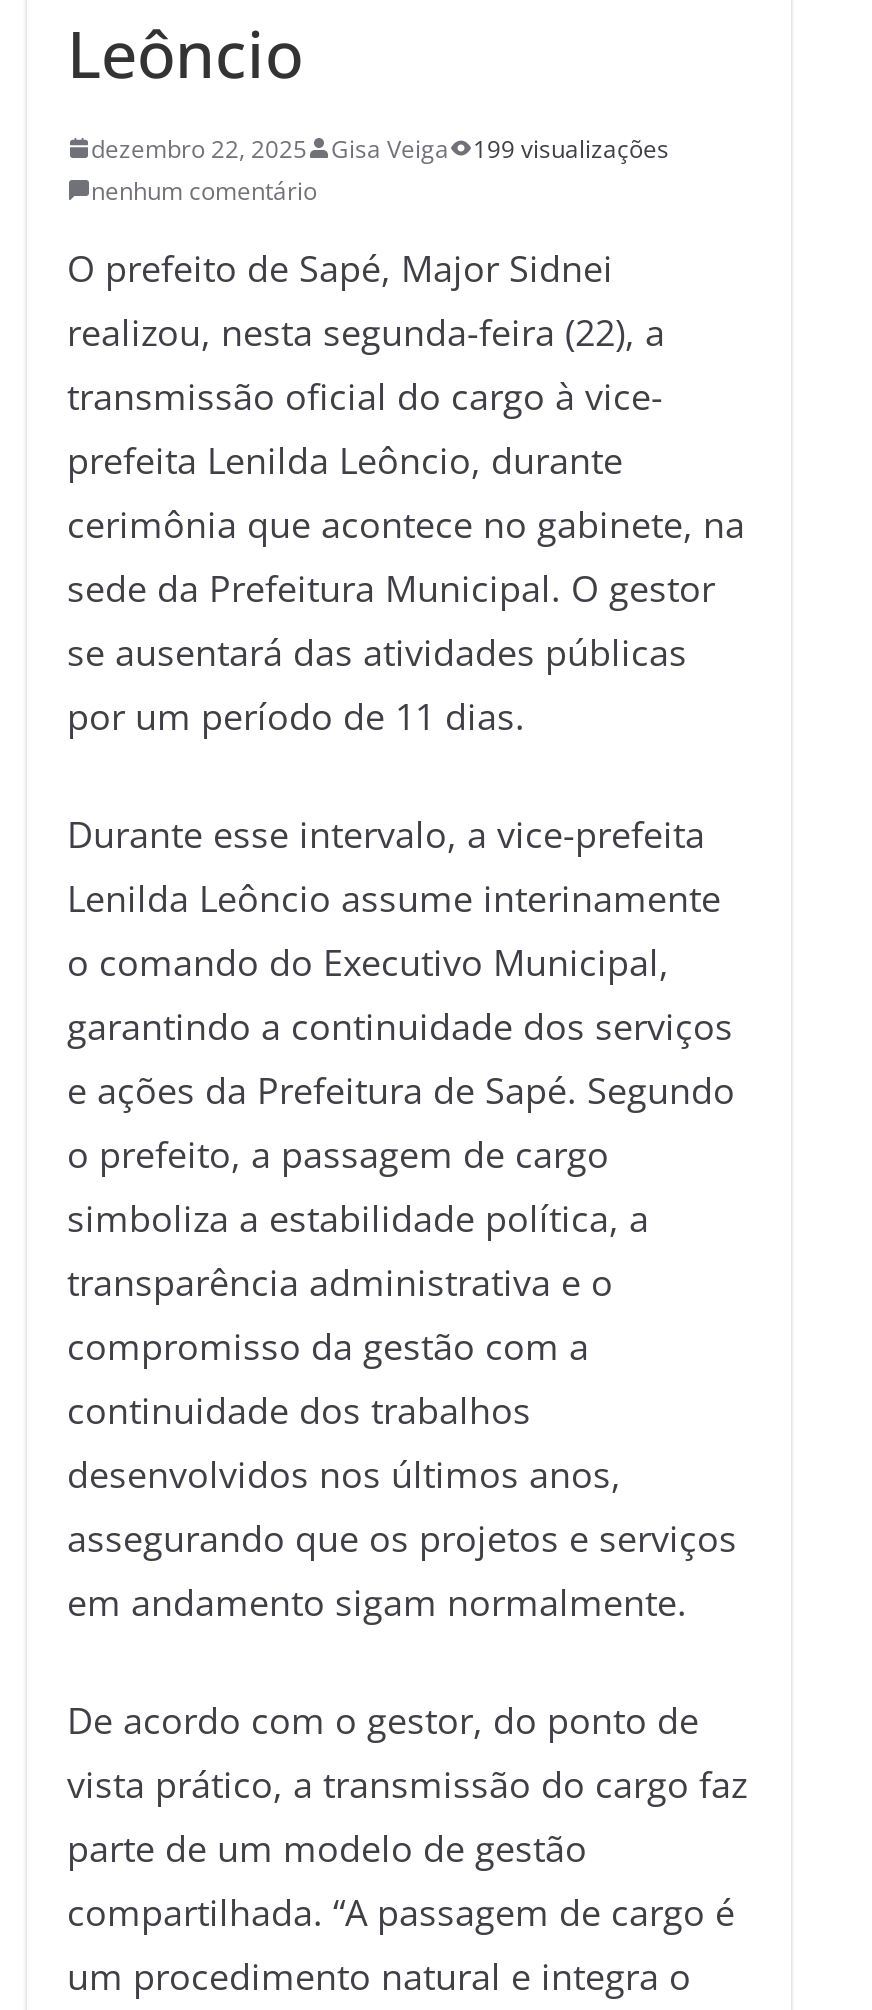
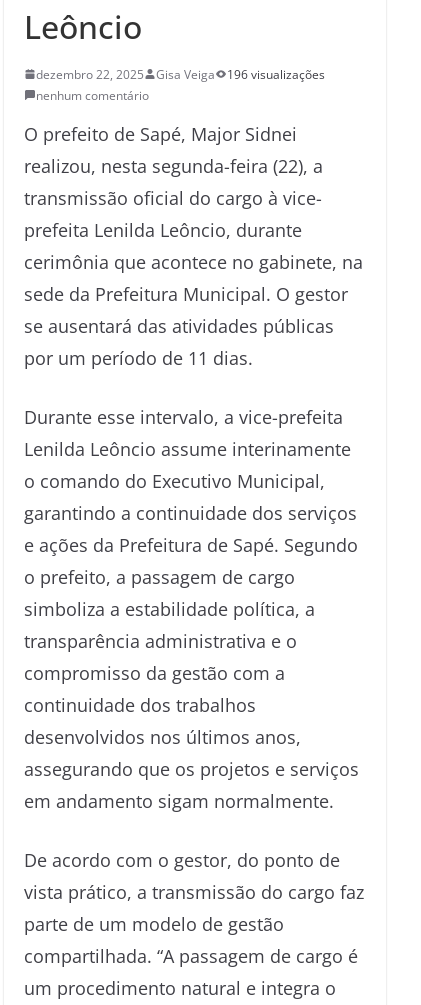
- 199 visualizações
+ 196 visualizações
